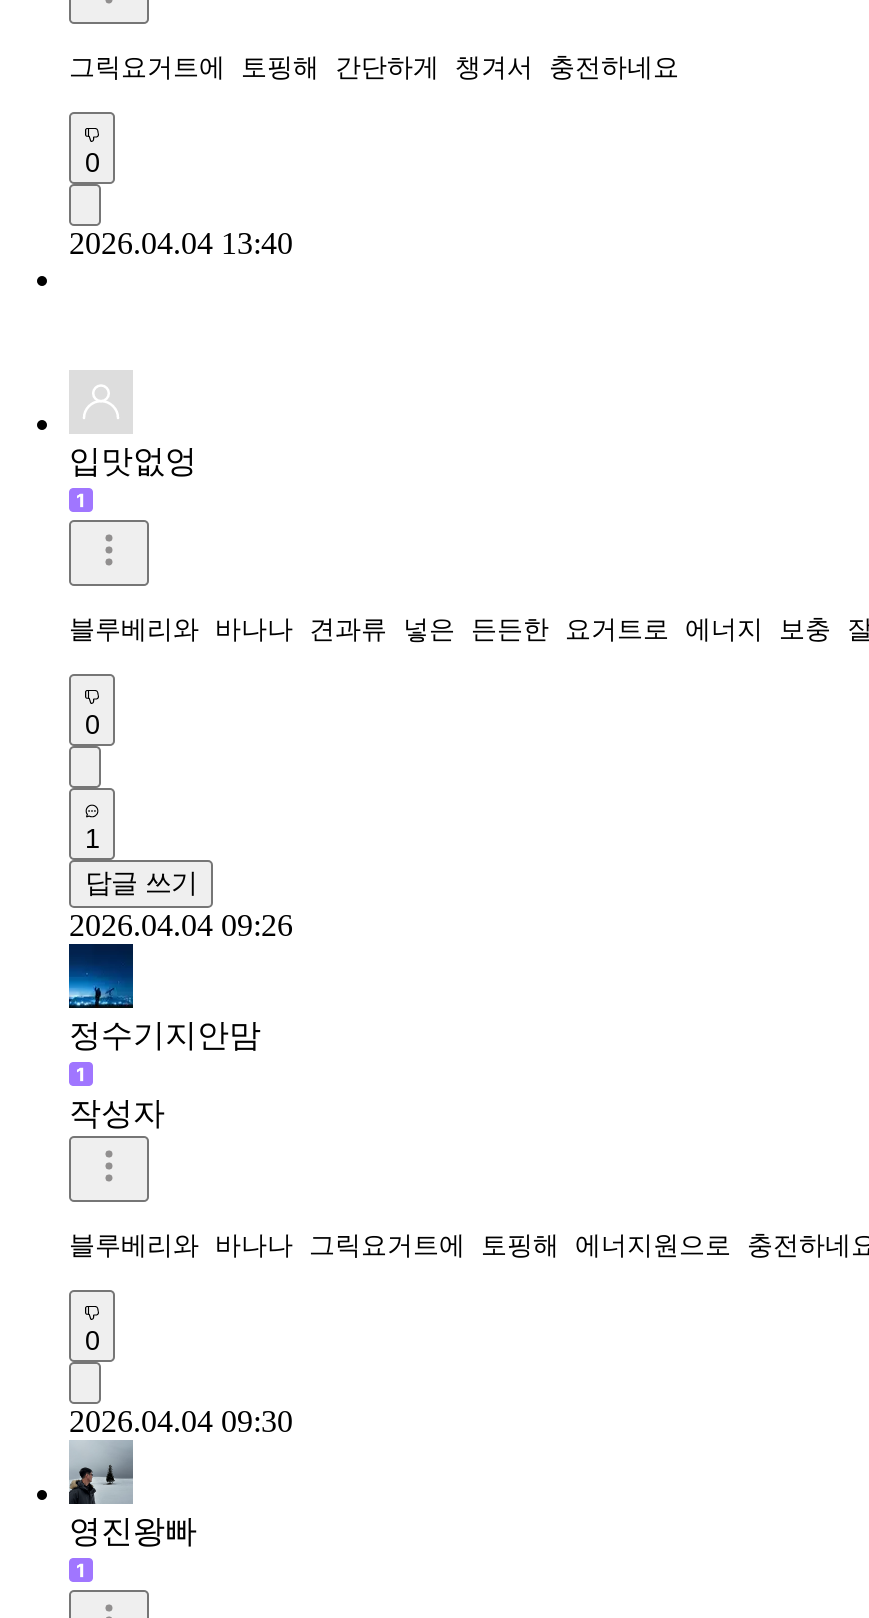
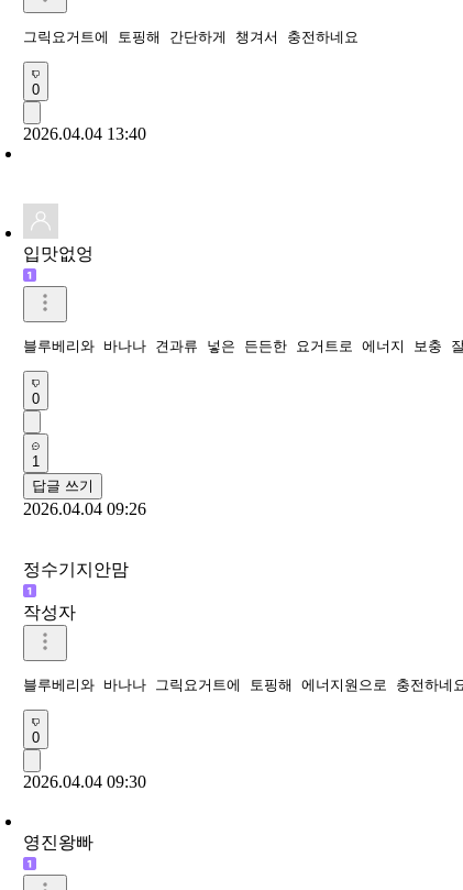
- [image]

- [image]
